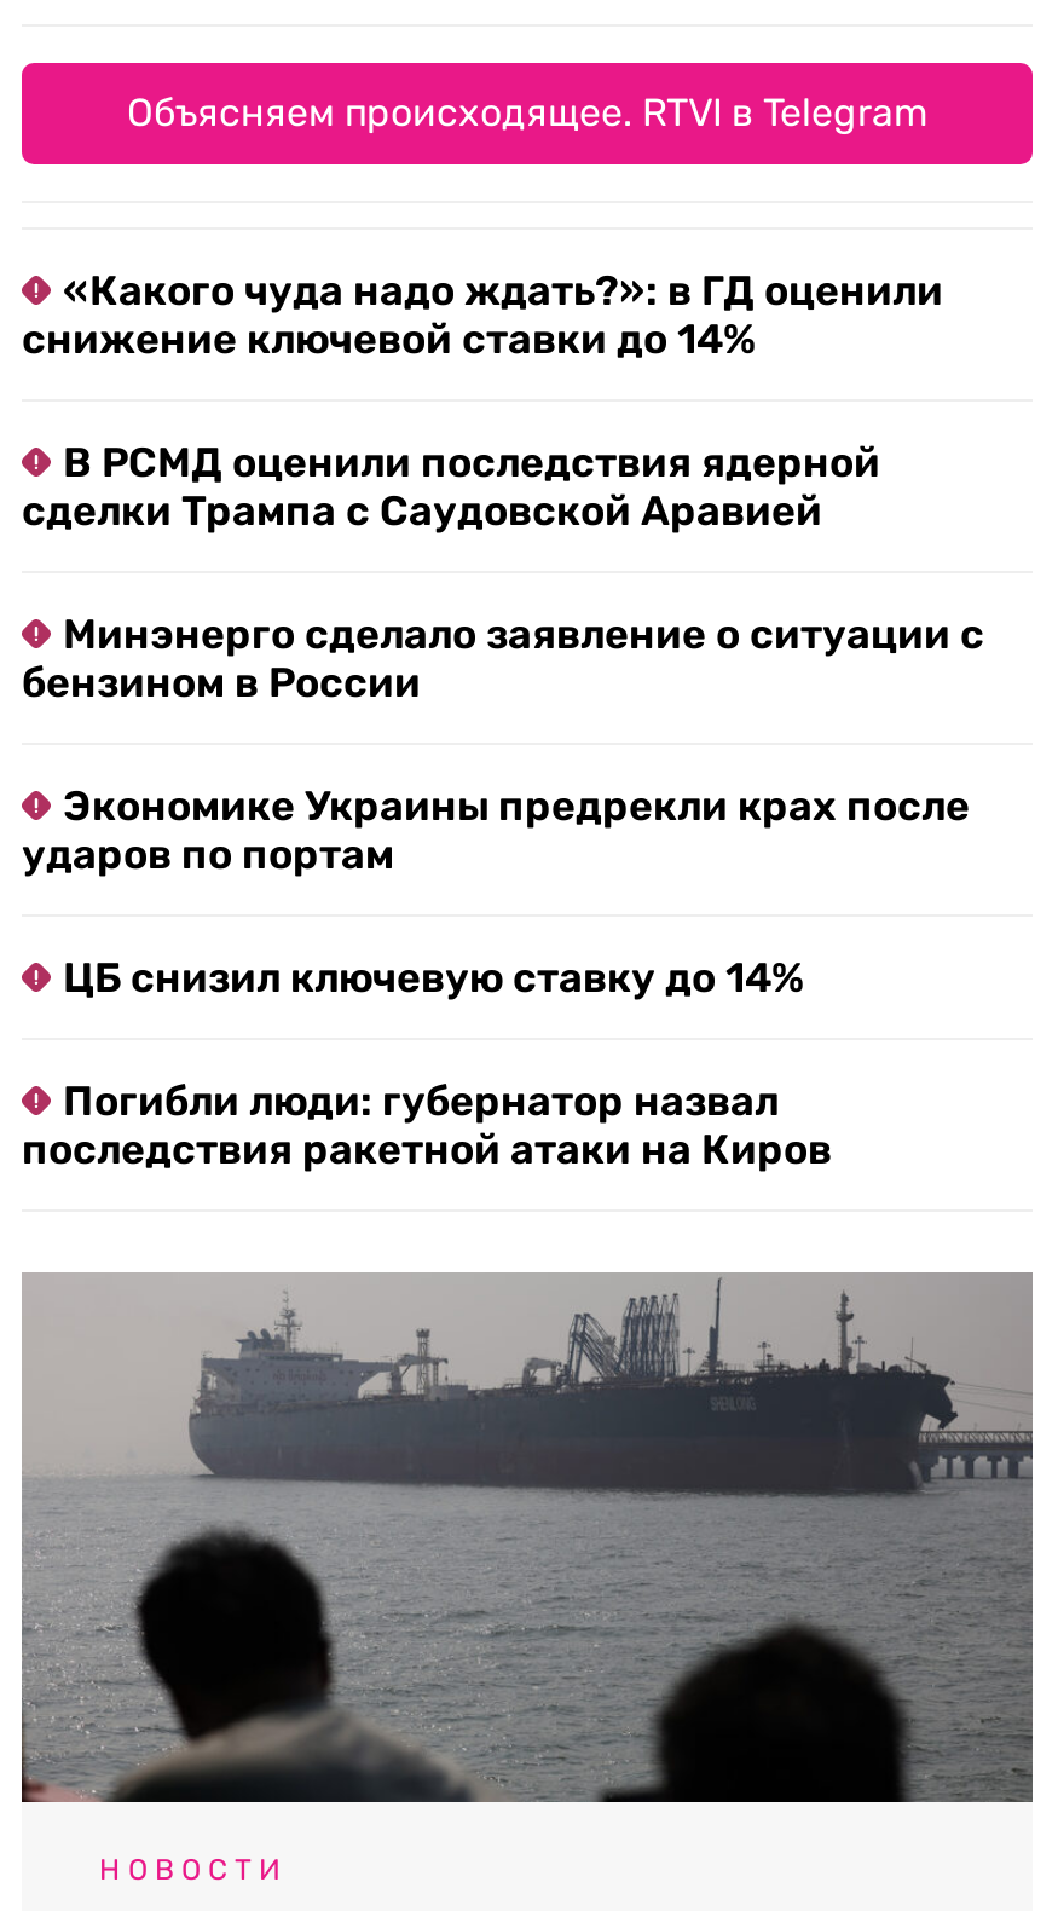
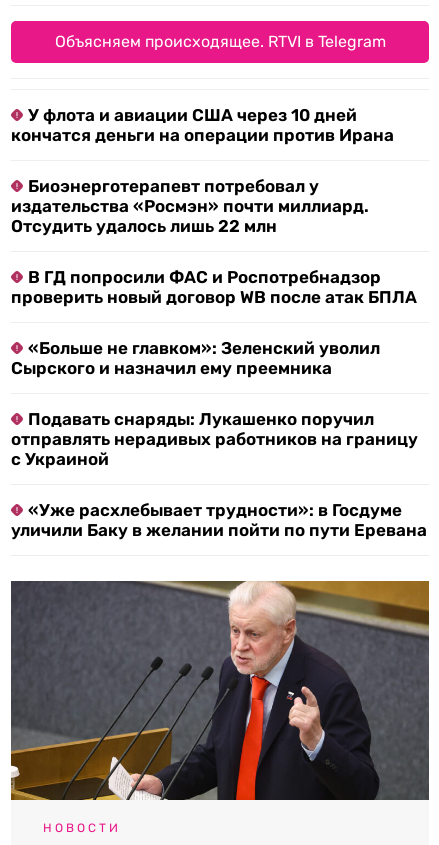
- «Какого чуда надо ждать?»: в ГД оценили
- снижение ключевой ставки до 14%
+ У флота и авиации США через 10 дней
+ кончатся деньги на операции против Ирана

- В РСМД оценили последствия ядерной
- сделки Трампа с Саудовской Аравией
+ Биоэнерготерапевт потребовал у
+ издательства «Росмэн» почти миллиард.
+ Отсудить удалось лишь 22 млн

- Минэнерго сделало заявление о ситуации с
- бензином в России
+ В ГД попросили ФАС и Роспотребнадзор
+ проверить новый договор WB после атак БПЛА

- Экономике Украины предрекли крах после
- ударов по портам
+ «Больше не главком»: Зеленский уволил
+ Сырского и назначил ему преемника

- ЦБ снизил ключевую ставку до 14%
+ Подавать снаряды: Лукашенко поручил
+ отправлять нерадивых работников на границу
+ с Украиной

- Погибли люди: губернатор назвал
- последствия ракетной атаки на Киров
+ «Уже расхлебывает трудности»: в Госдуме
+ уличили Баку в желании пойти по пути Еревана

- [image]
+ [image]
